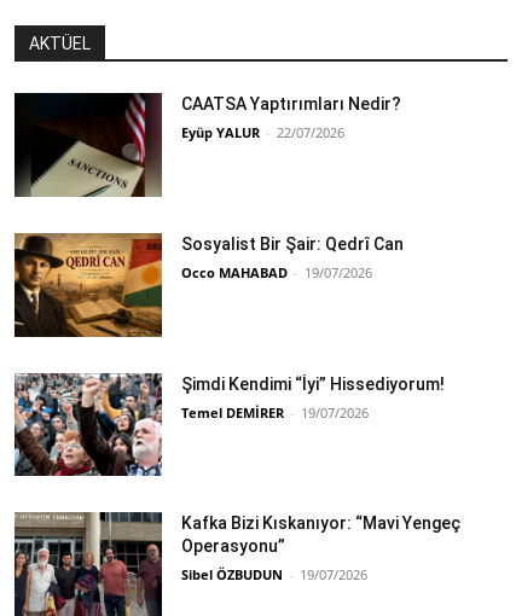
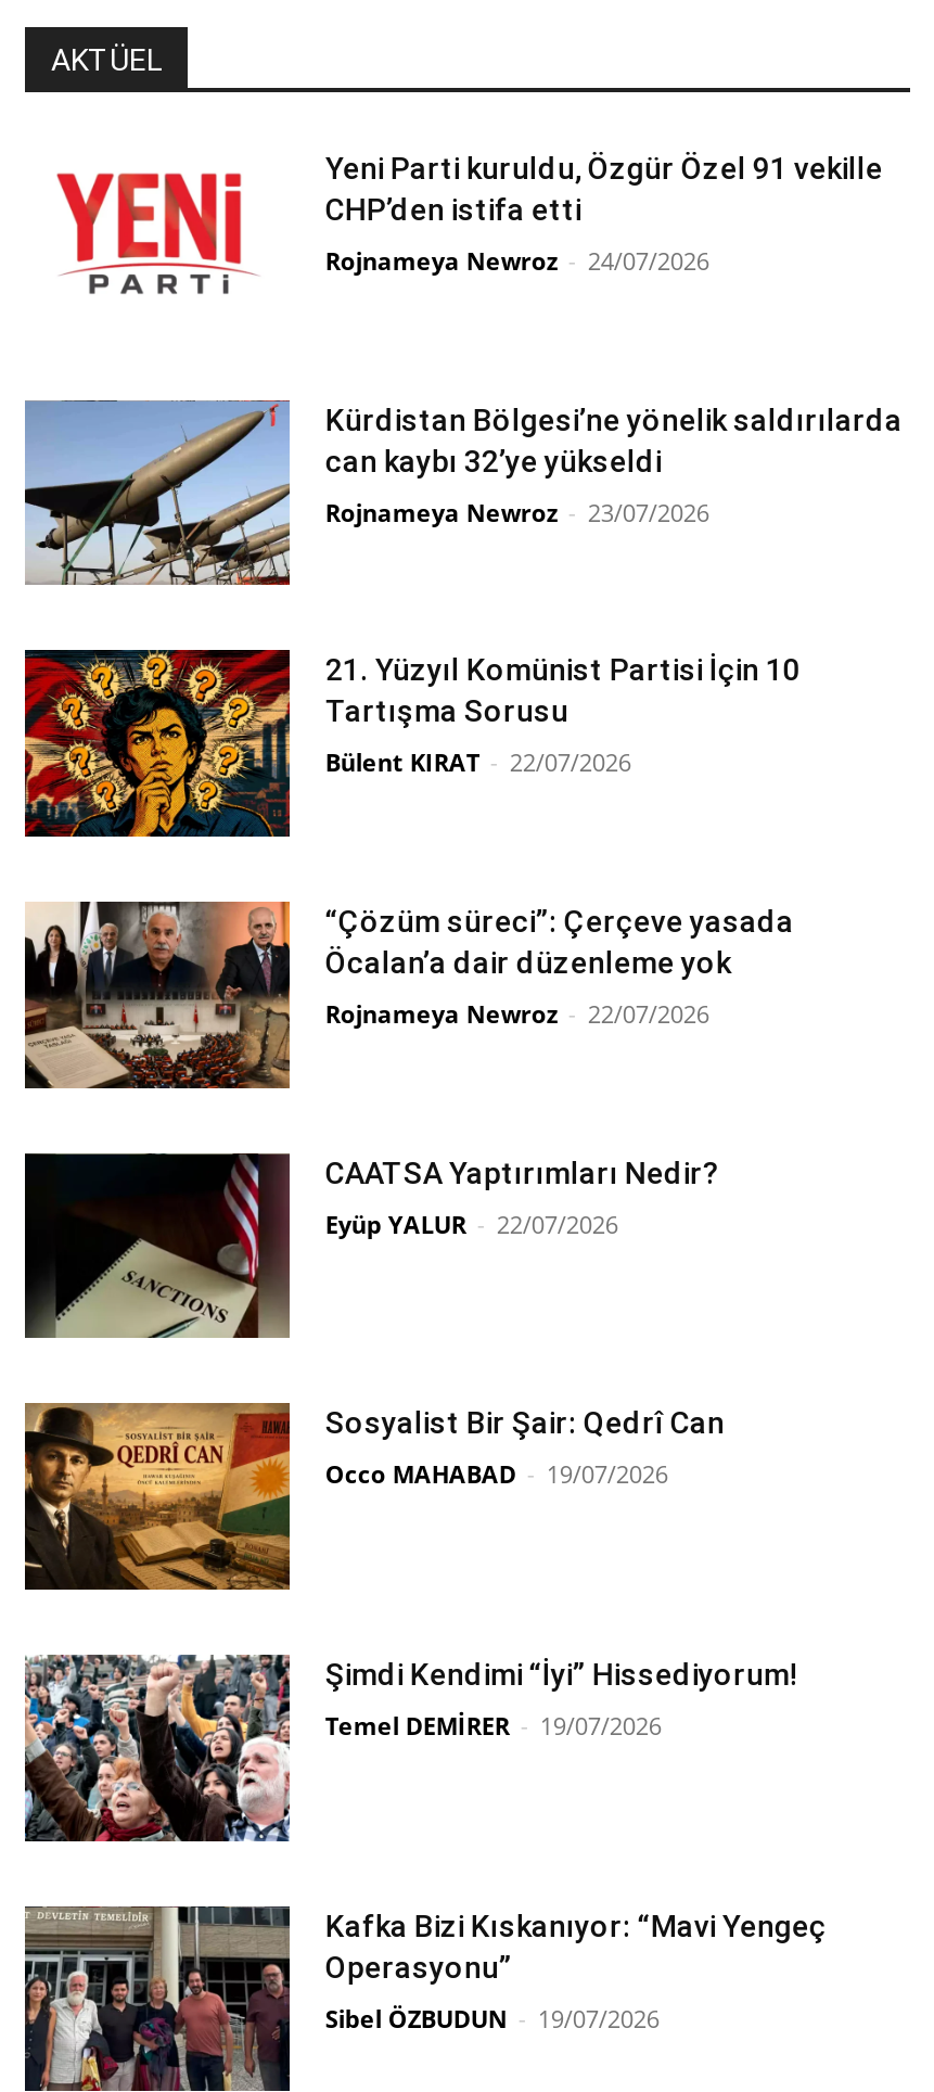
+ [image]
+ Kürdistan Bölgesi’ne yönelik saldırılarda
+ can kaybı 32’ye yükseldi
+ Rojnameya Newroz - 23/07/2026

+ [image]
+ 21. Yüzyıl Komünist Partisi İçin 10
+ Tartışma Sorusu
+ Bülent KIRAT - 22/07/2026

+ [image]
+ “Çözüm süreci”: Çerçeve yasada
+ Öcalan’a dair düzenleme yok
+ Rojnameya Newroz - 22/07/2026

+ [image]
+ Yeni Parti kuruldu, Özgür Özel 91 vekille
+ CHP’den istifa etti
+ Rojnameya Newroz - 24/07/2026
